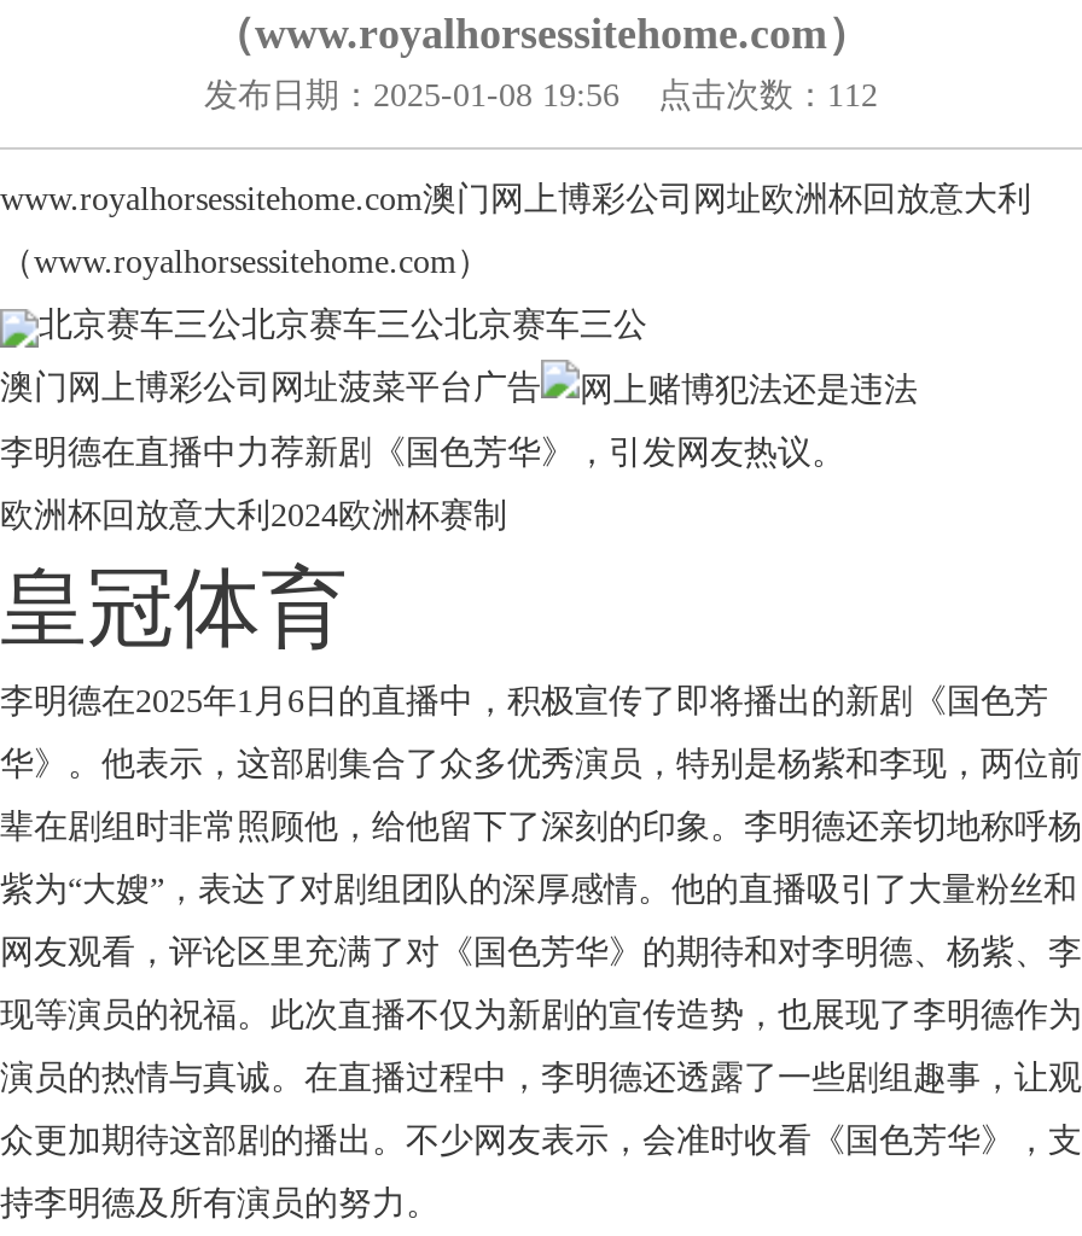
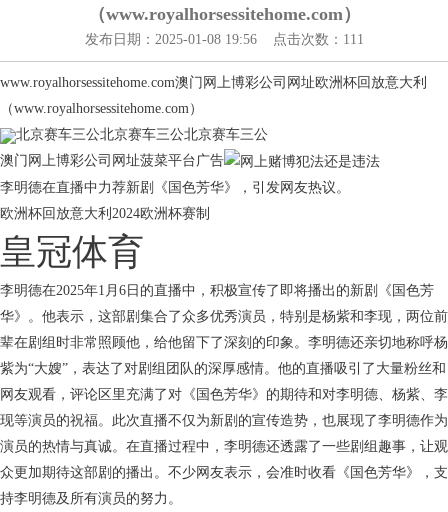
- 发布日期：2025-01-08 19:56 点击次数：112
+ 发布日期：2025-01-08 19:56 点击次数：111
